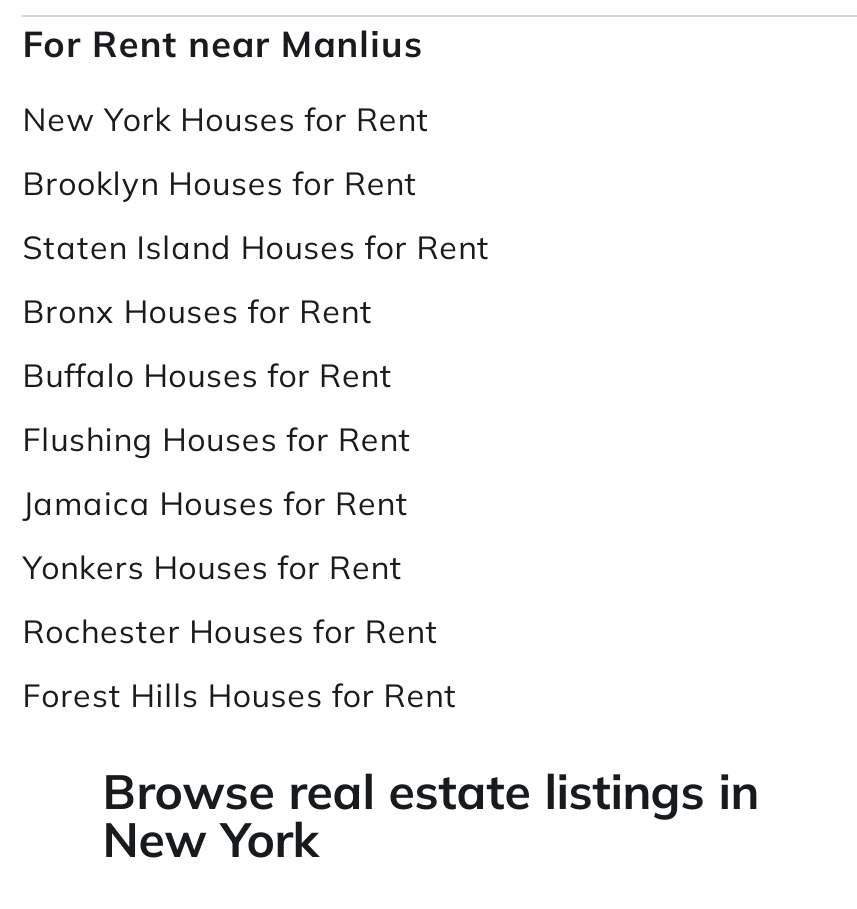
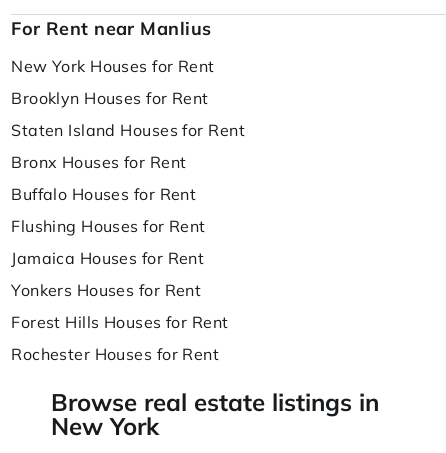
moved down: Rochester Houses for Rent

moved up: Forest Hills Houses for Rent
